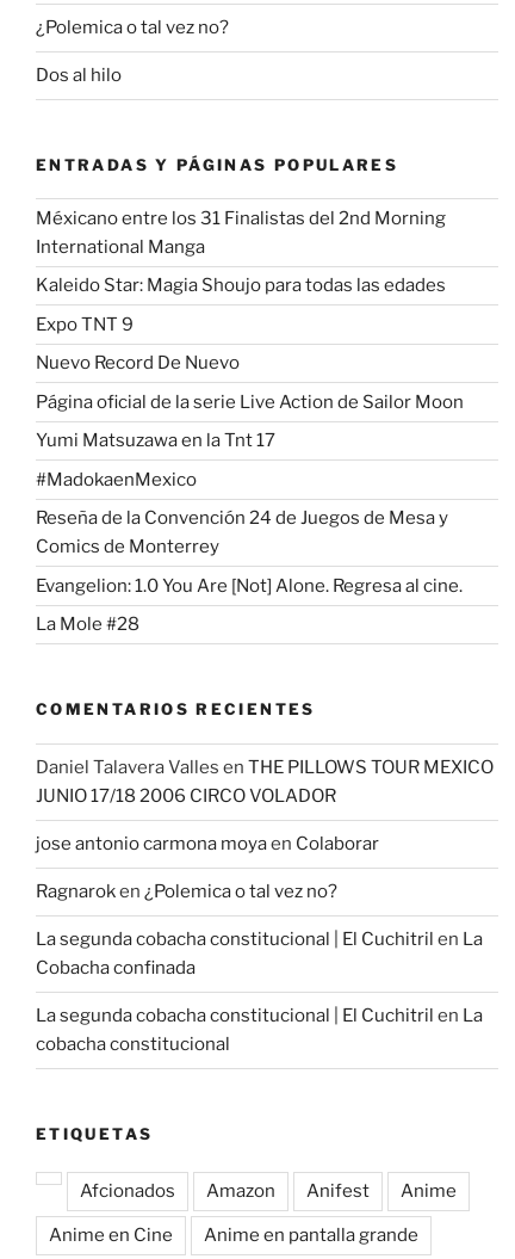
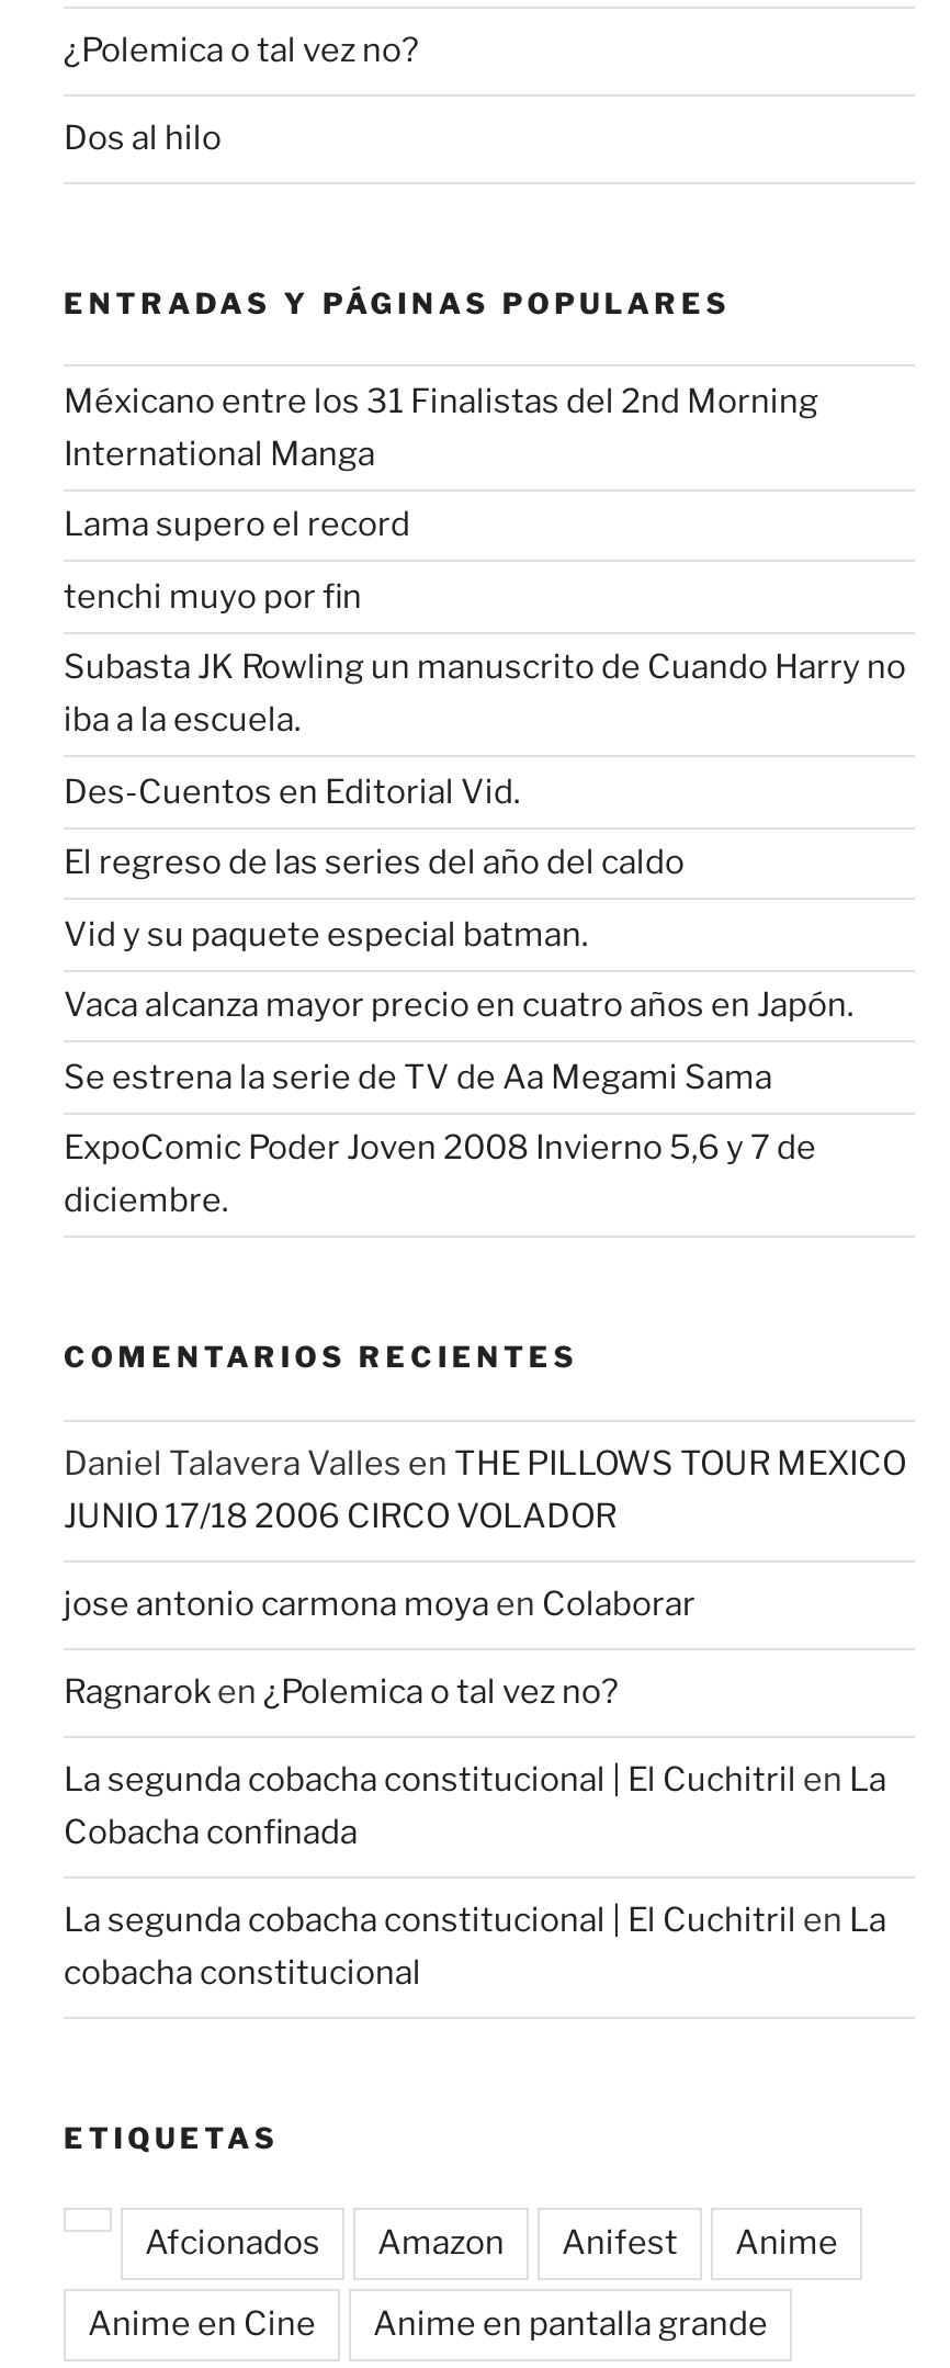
- Kaleido Star: Magia Shoujo para todas las edades
+ Lama supero el record

- Expo TNT 9
+ tenchi muyo por fin

- Nuevo Record De Nuevo
+ Subasta JK Rowling un manuscrito de Cuando Harry no
+ iba a la escuela.

- Página oficial de la serie Live Action de Sailor Moon
+ Des-Cuentos en Editorial Vid.

- Yumi Matsuzawa en la Tnt 17
+ El regreso de las series del año del caldo

- #MadokaenMexico
+ Vid y su paquete especial batman.

- Reseña de la Convención 24 de Juegos de Mesa y
- Comics de Monterrey
+ Vaca alcanza mayor precio en cuatro años en Japón.

- Evangelion: 1.0 You Are [Not] Alone. Regresa al cine.
+ Se estrena la serie de TV de Aa Megami Sama

- La Mole #28
+ ExpoComic Poder Joven 2008 Invierno 5,6 y 7 de
+ diciembre.
